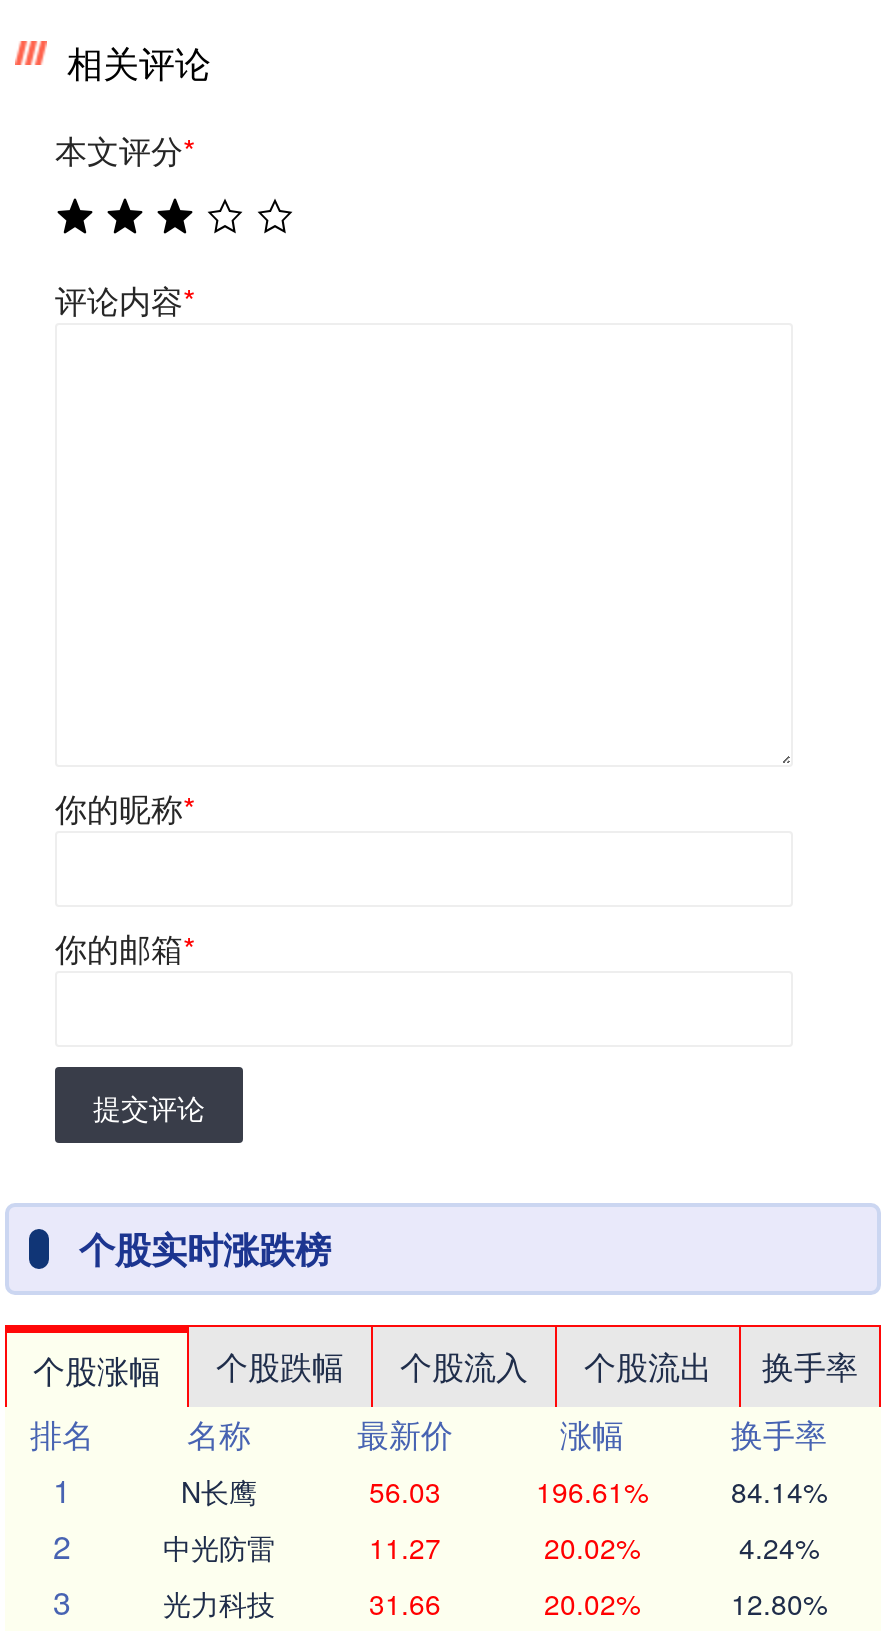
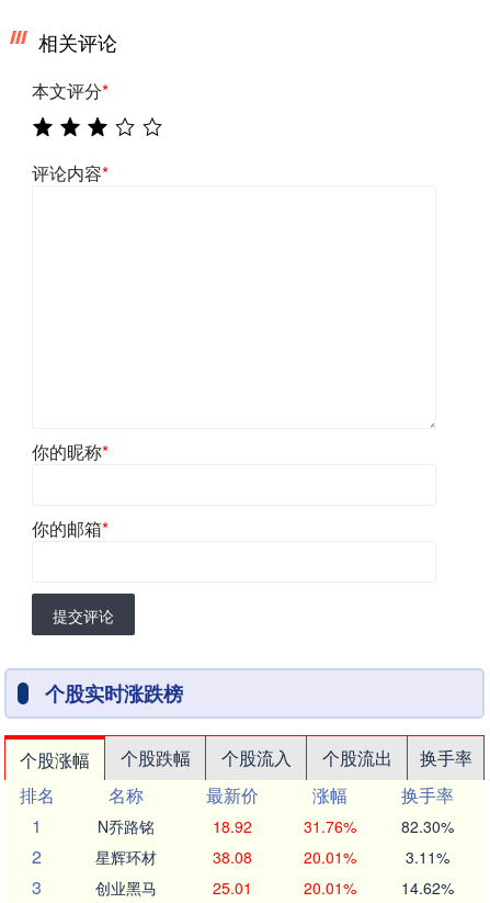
- N长鹰
- 56.03
- 196.61%
- 84.14%
+ N乔路铭
+ 18.92
+ 31.76%
+ 82.30%

- 中光防雷
- 11.27
- 20.02%
- 4.24%
+ 星辉环材
+ 38.08
+ 20.01%
+ 3.11%

- 光力科技
- 31.66
- 20.02%
- 12.80%
+ 创业黑马
+ 25.01
+ 20.01%
+ 14.62%
